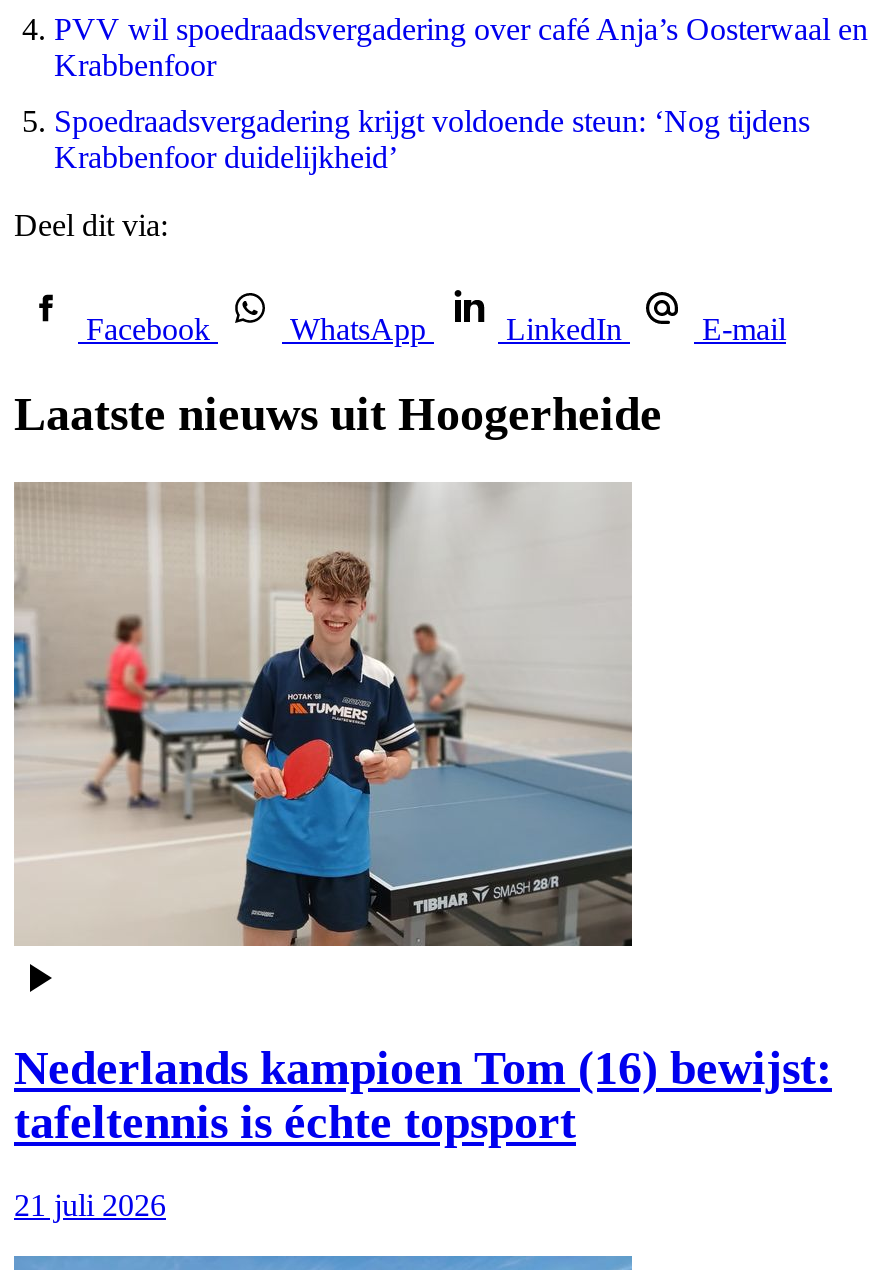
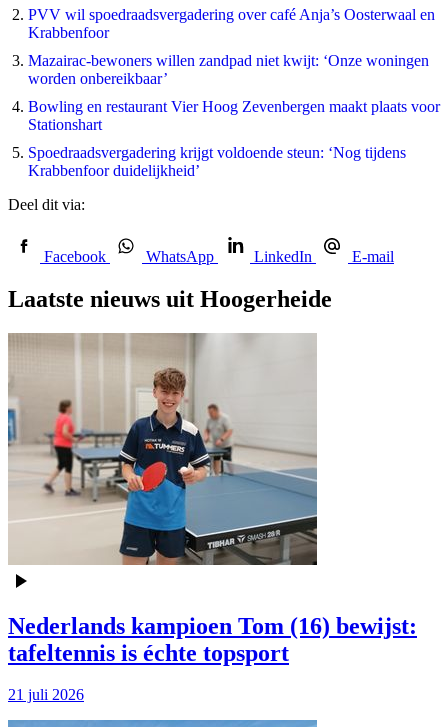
+ Mazairac-bewoners willen zandpad niet kwijt: ‘Onze woningen
+ worden onbereikbaar’
+ Bowling en restaurant Vier Hoog Zevenbergen maakt plaats voor
+ Stationshart
